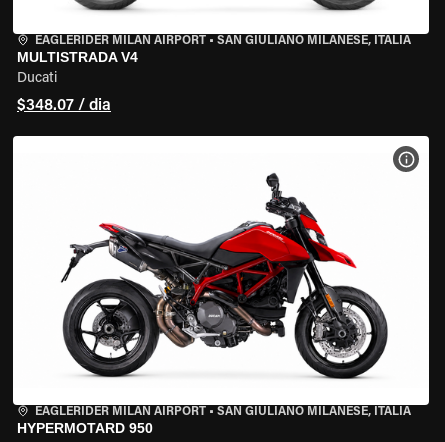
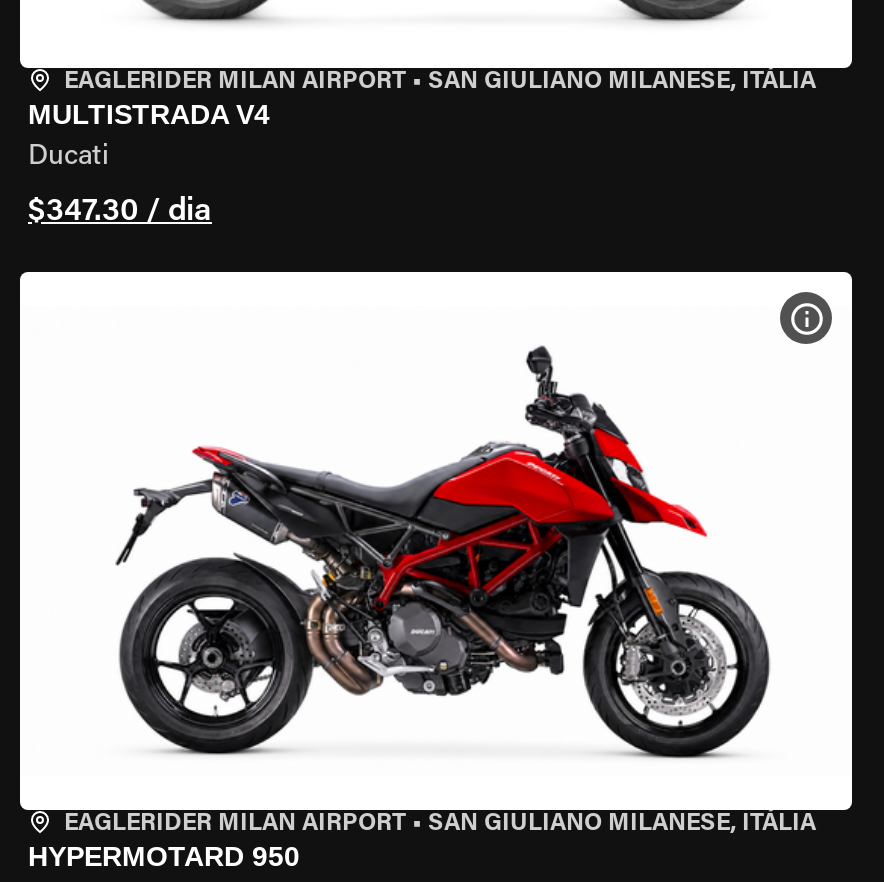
- $348.07 / dia
+ $347.30 / dia
